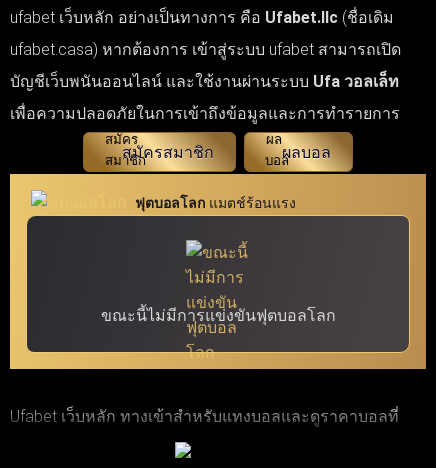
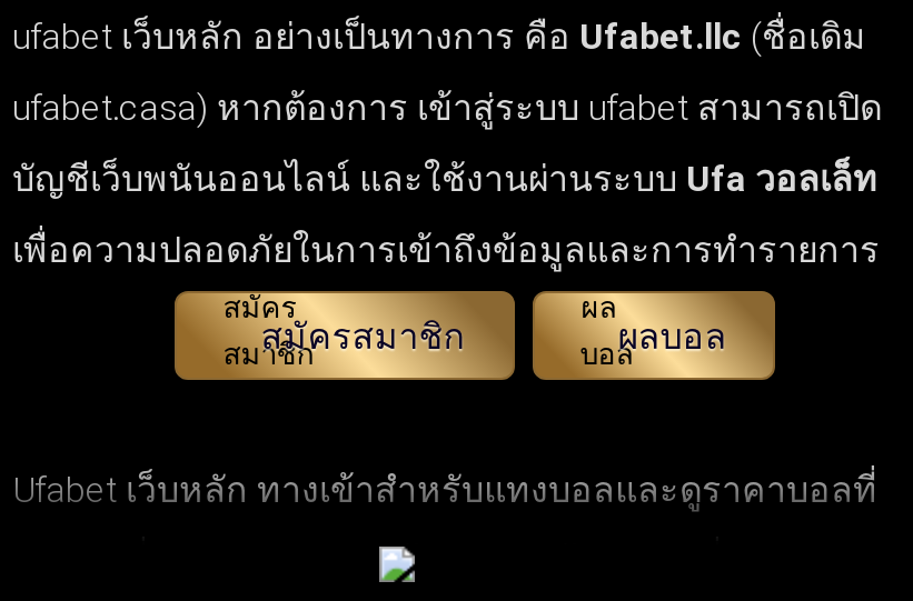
- [image]
- ฟุตบอลโลก แมตช์ร้อนแรง

- ขณะนี้ไม่มีการแข่งขันฟุตบอลโลก
